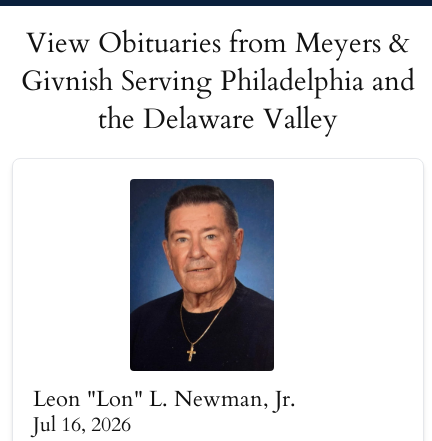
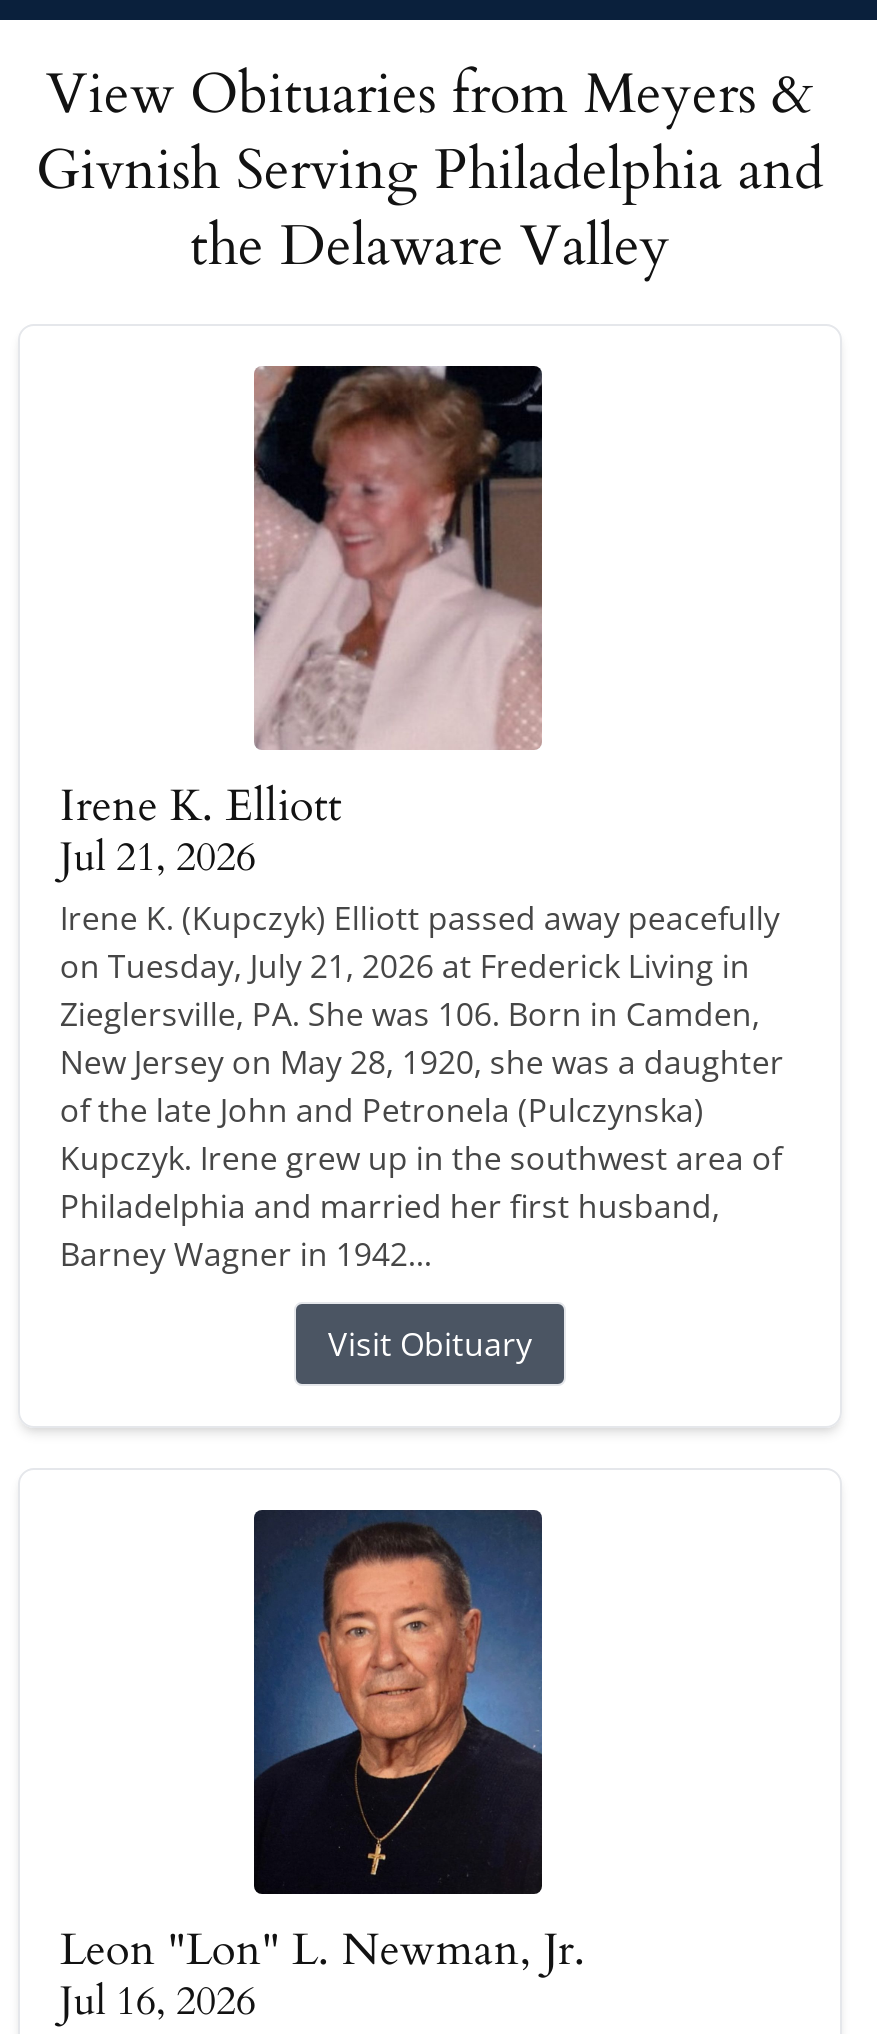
+ [image]
+ Irene K. Elliott
+ Jul 21, 2026
+ Irene K. (Kupczyk) Elliott passed away peacefully
+ on Tuesday, July 21, 2026 at Frederick Living in
+ Zieglersville, PA. She was 106. Born in Camden,
+ New Jersey on May 28, 1920, she was a daughter
+ of the late John and Petronela (Pulczynska)
+ Kupczyk. Irene grew up in the southwest area of
+ Philadelphia and married her first husband,
+ Barney Wagner in 1942...
+ Visit Obituary
